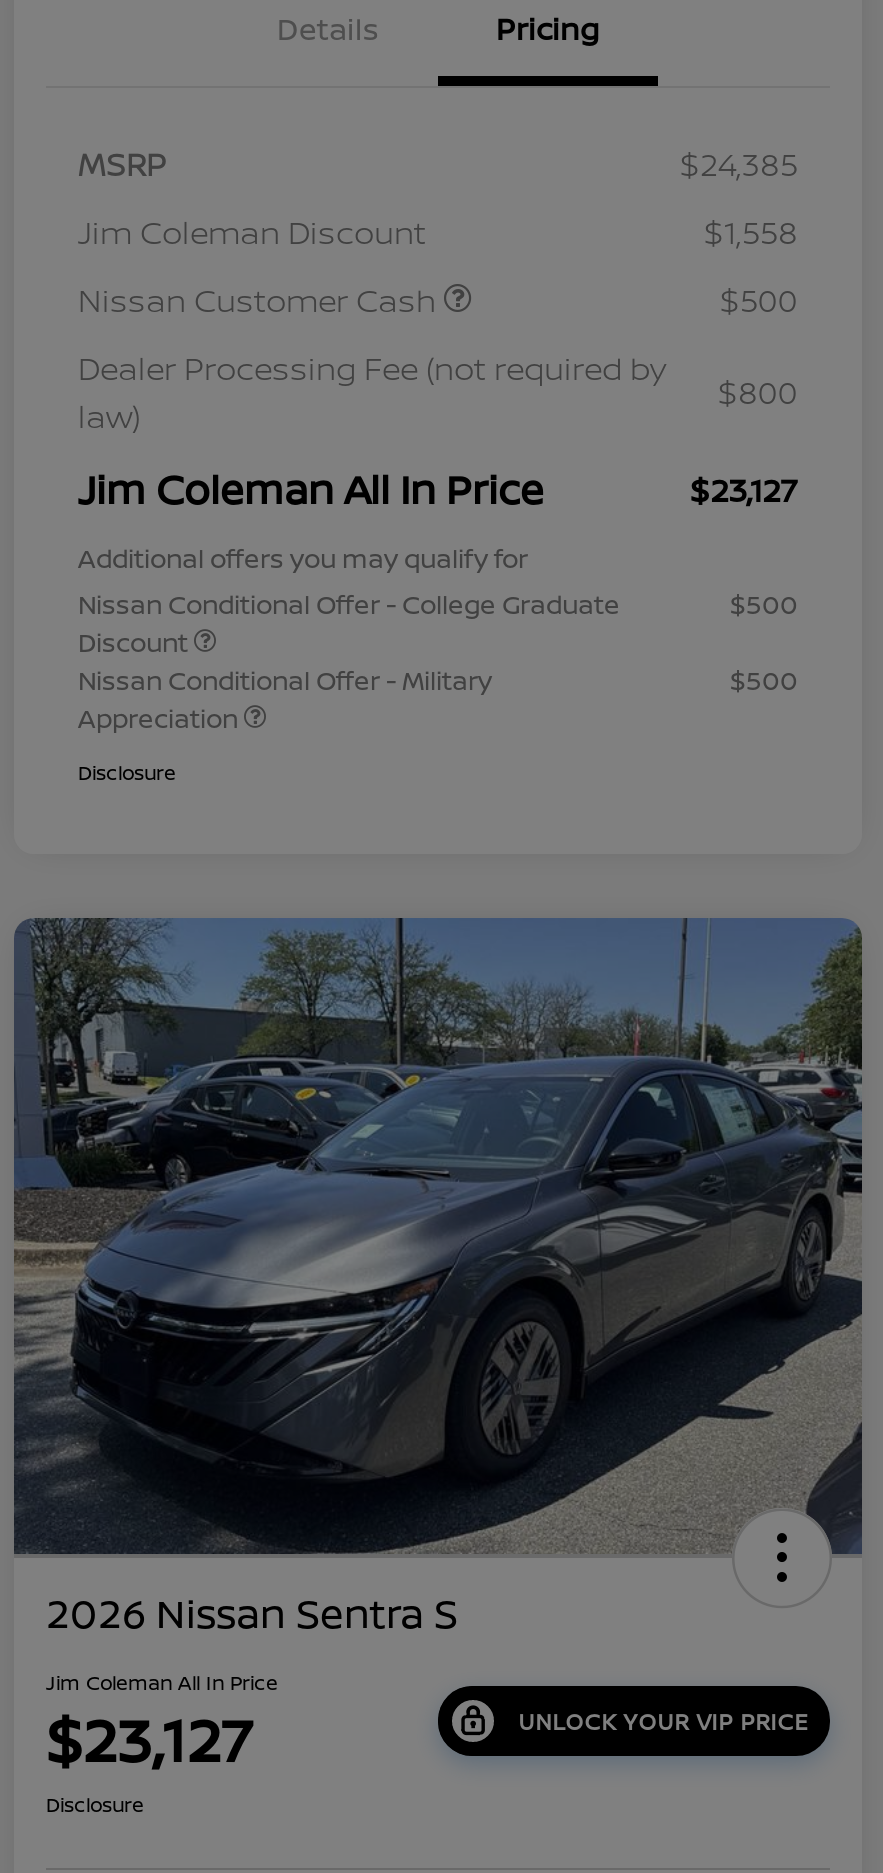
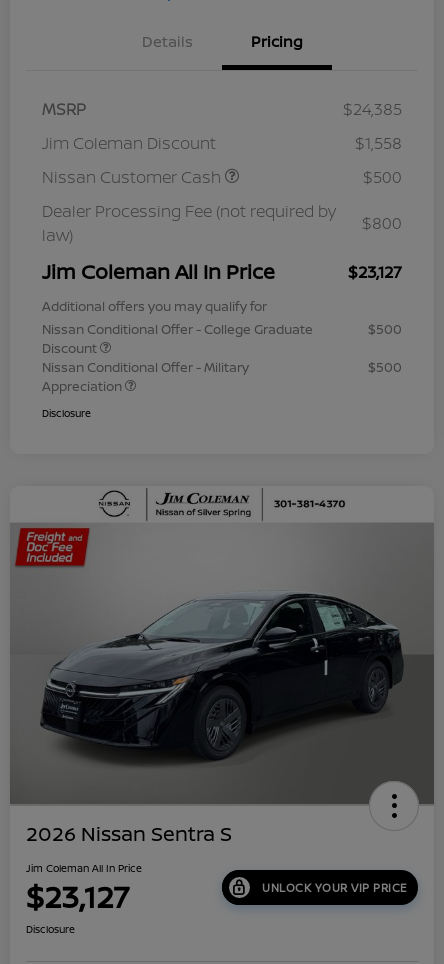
- [image]
+ [image]
